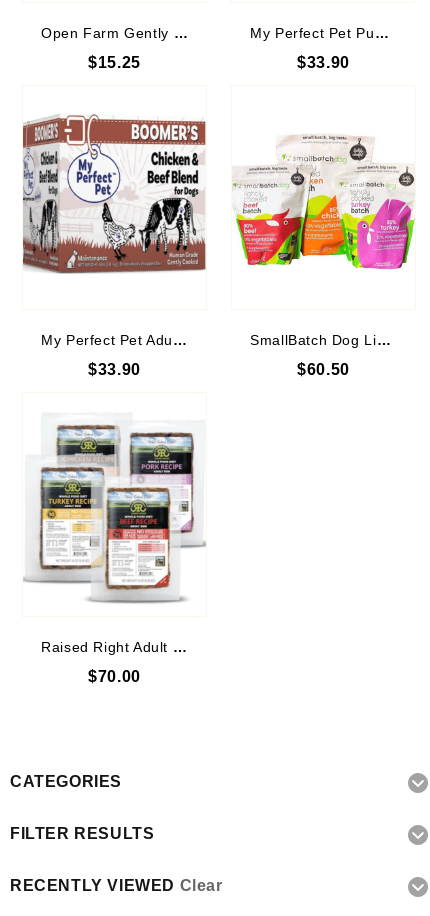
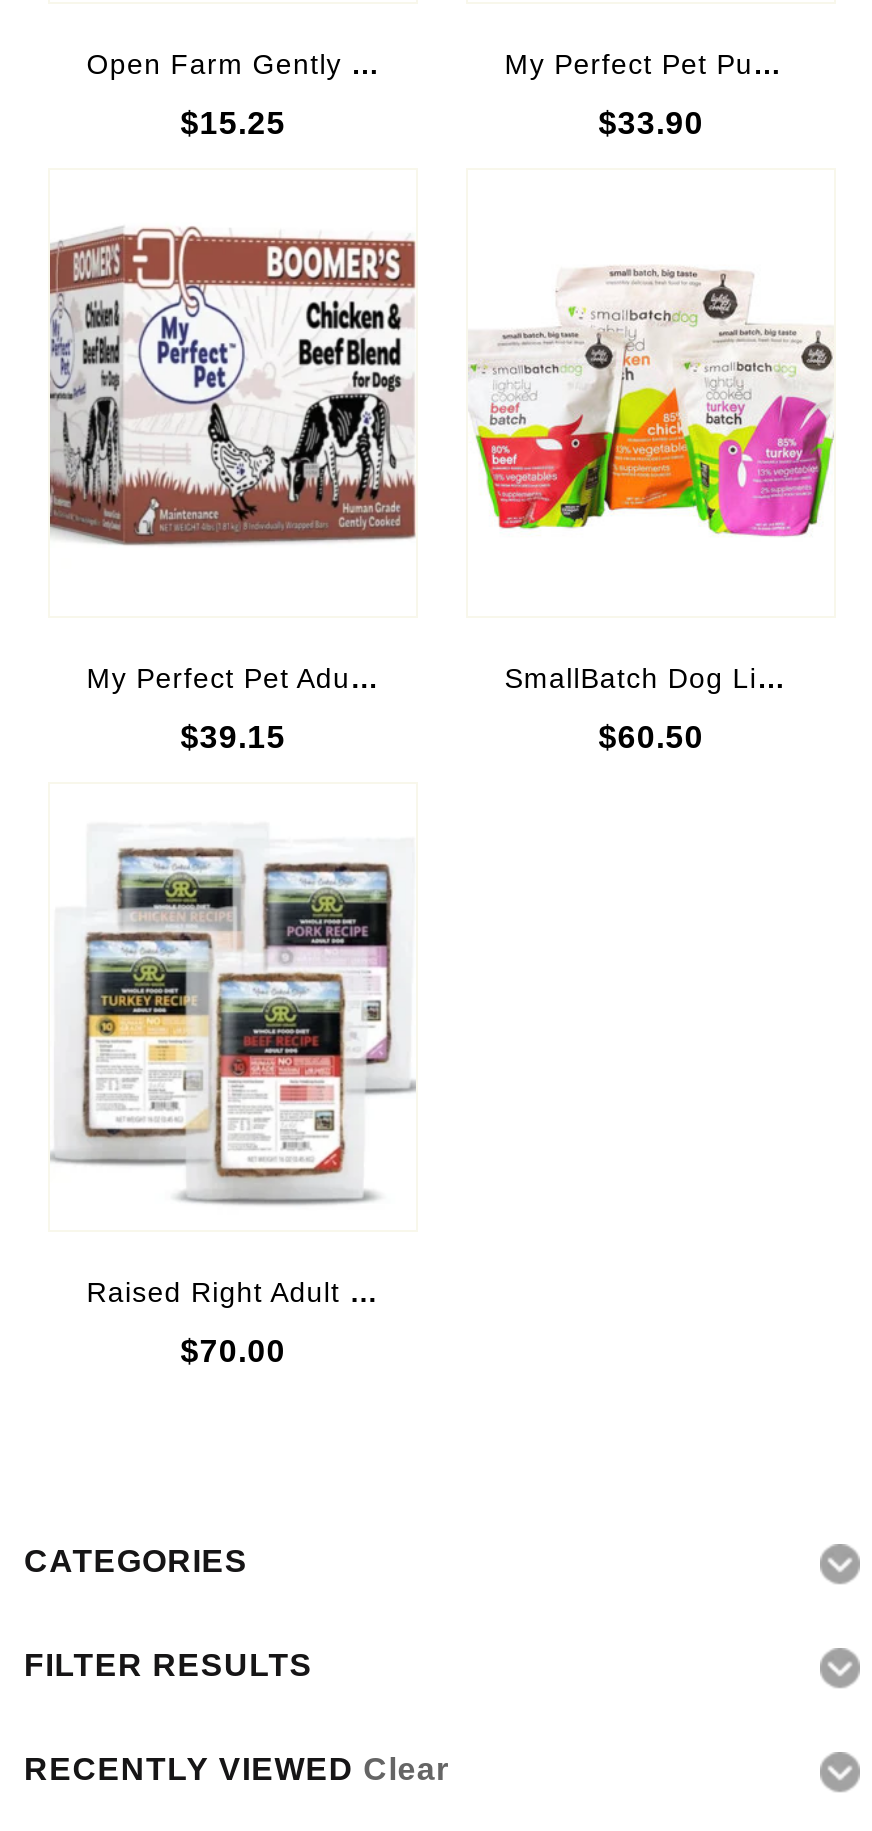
- $33.90
+ $39.15
